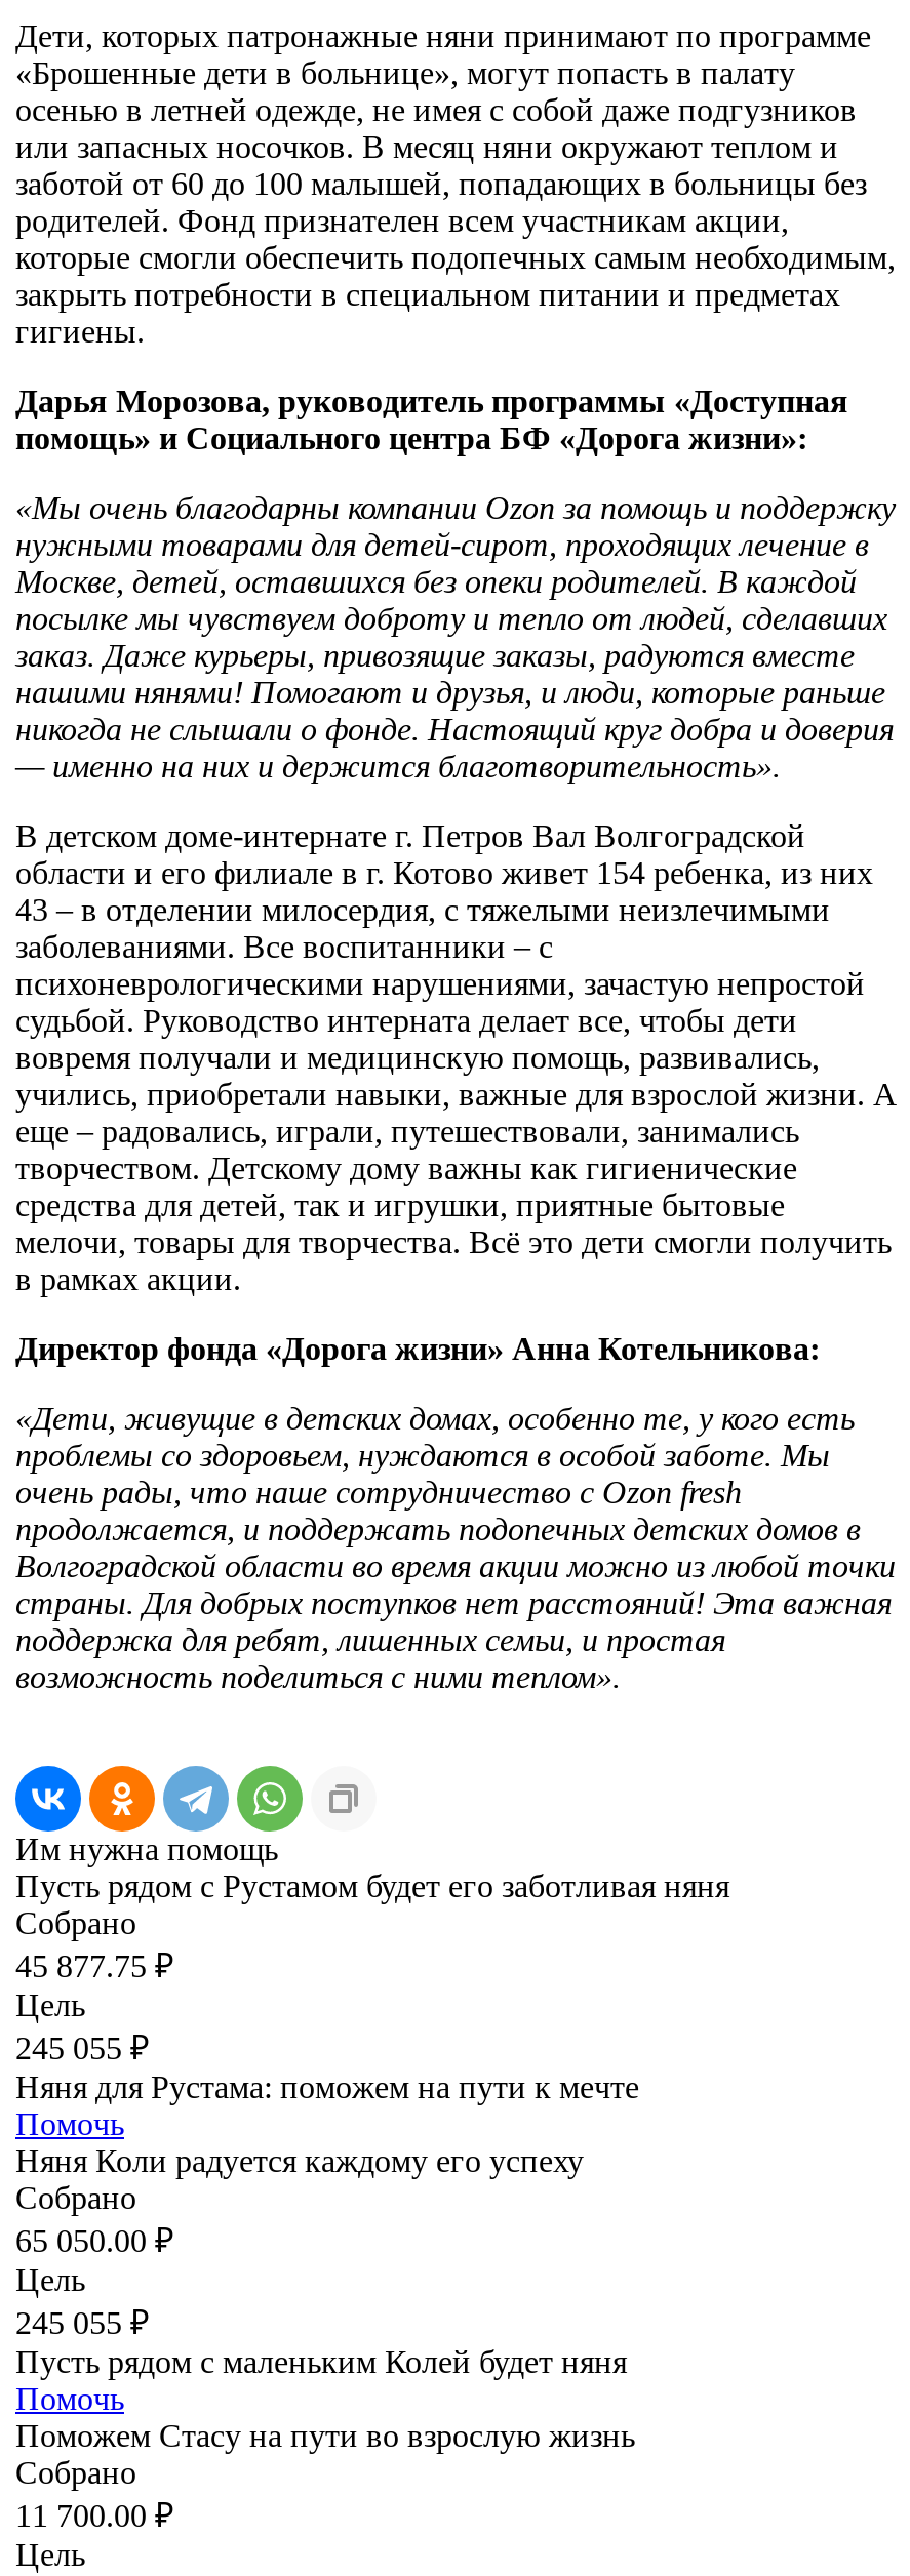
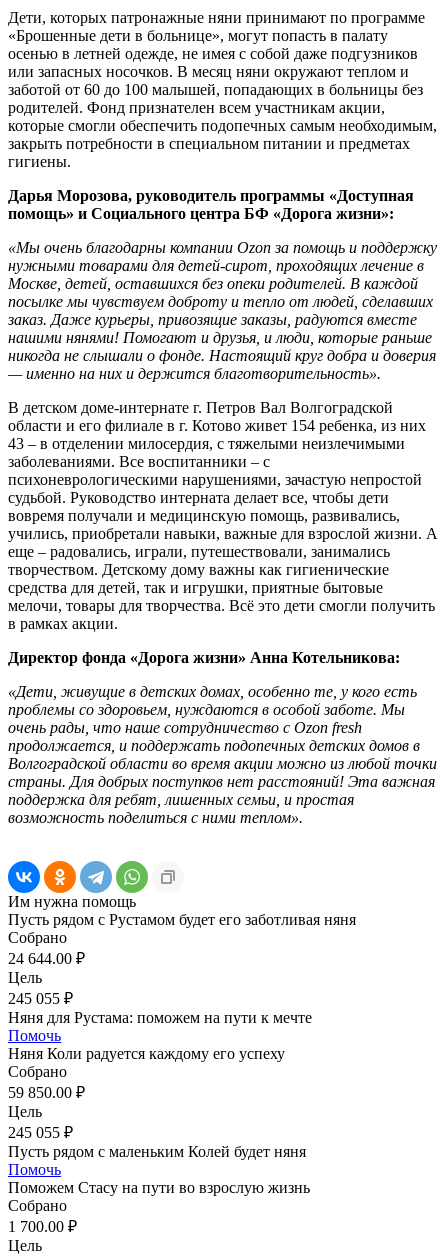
- 45 877.75 ₽
+ 24 644.00 ₽

- 65 050.00 ₽
+ 59 850.00 ₽

- 11 700.00 ₽
+ 1 700.00 ₽
